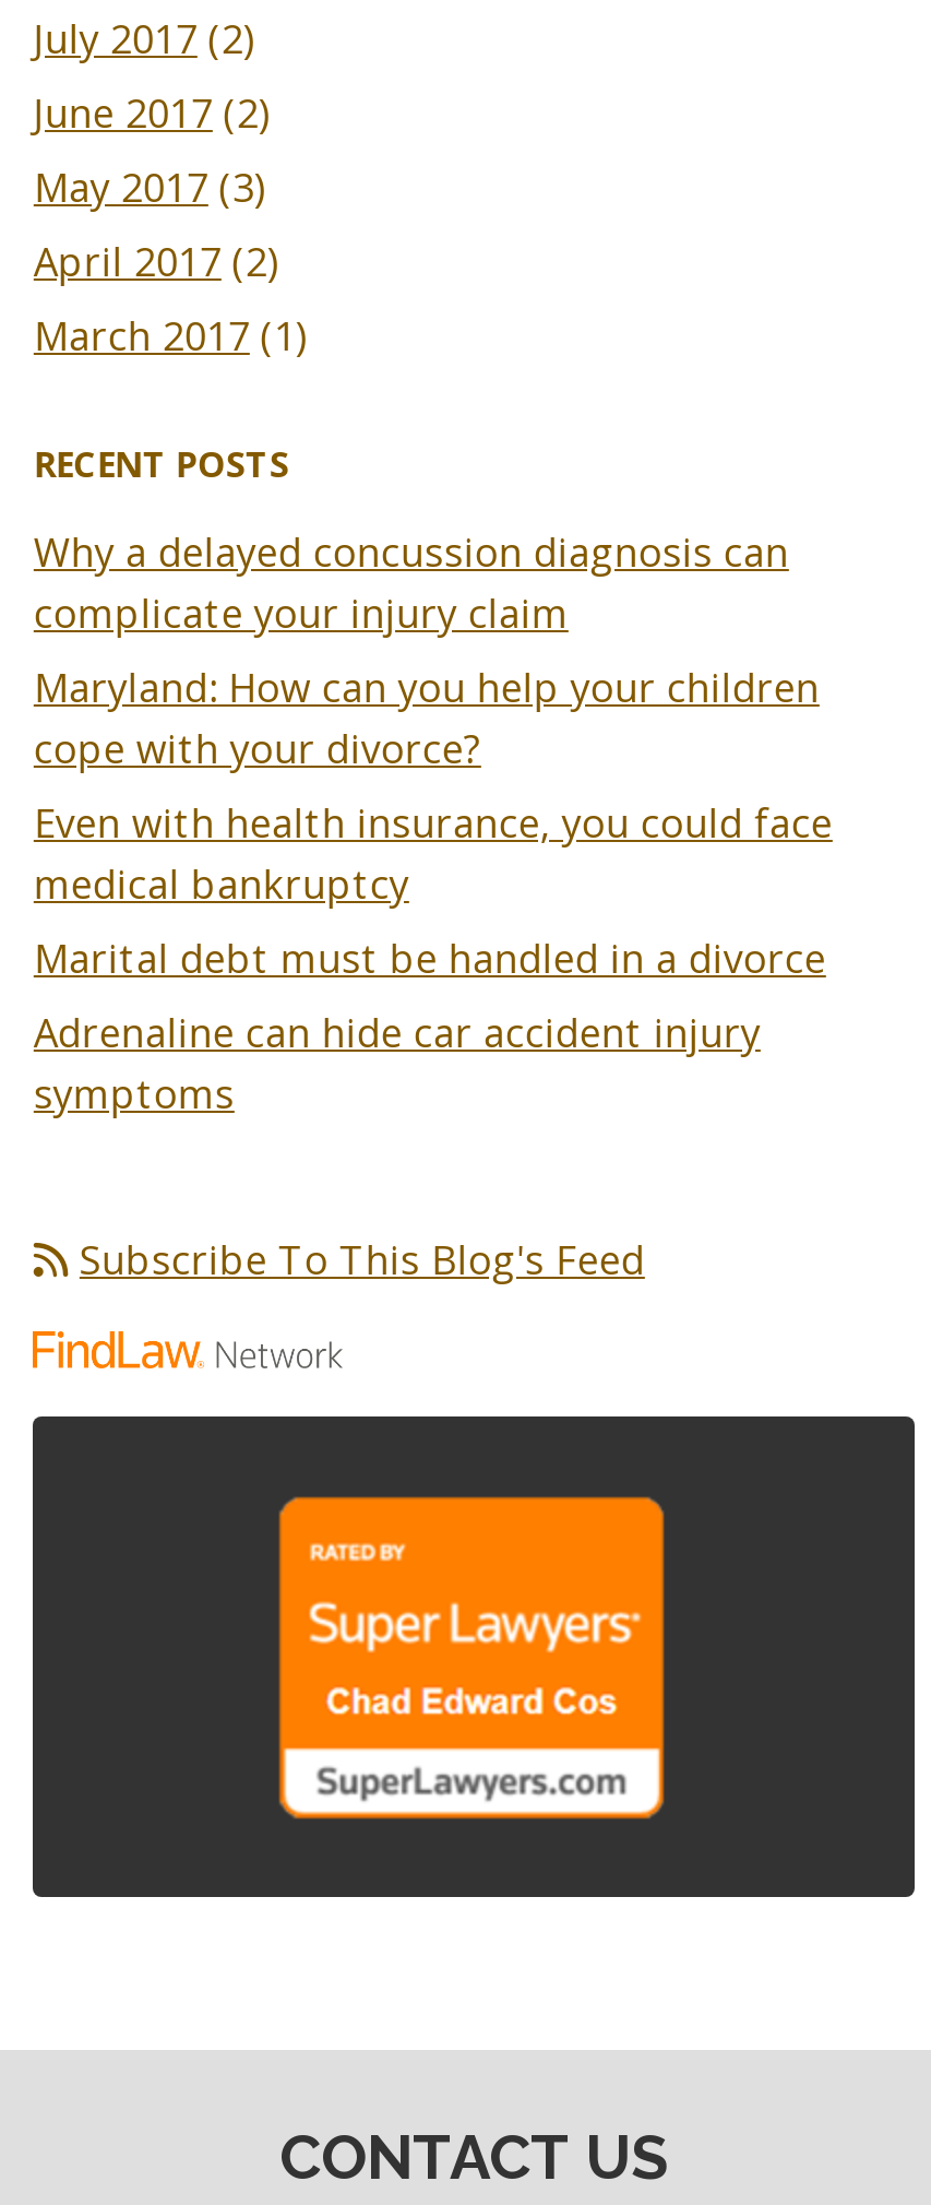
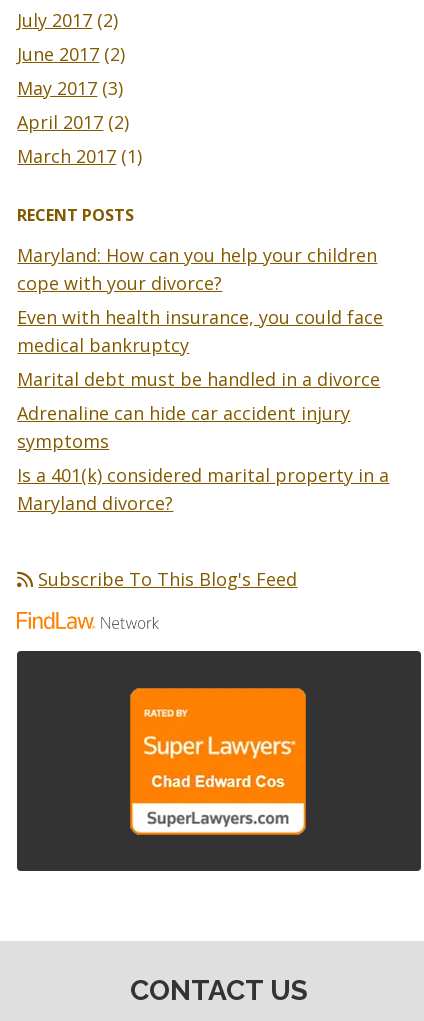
- Why a delayed concussion diagnosis can
- complicate your injury claim

moved up: Maryland: How can you help your children | cope with your divorce? | Even with health insurance, you could face | medical bankruptcy | Marital debt must be handled in a divorce | Adrenaline can hide car accident injury | symptoms

+ Is a 401(k) considered marital property in a
+ Maryland divorce?
